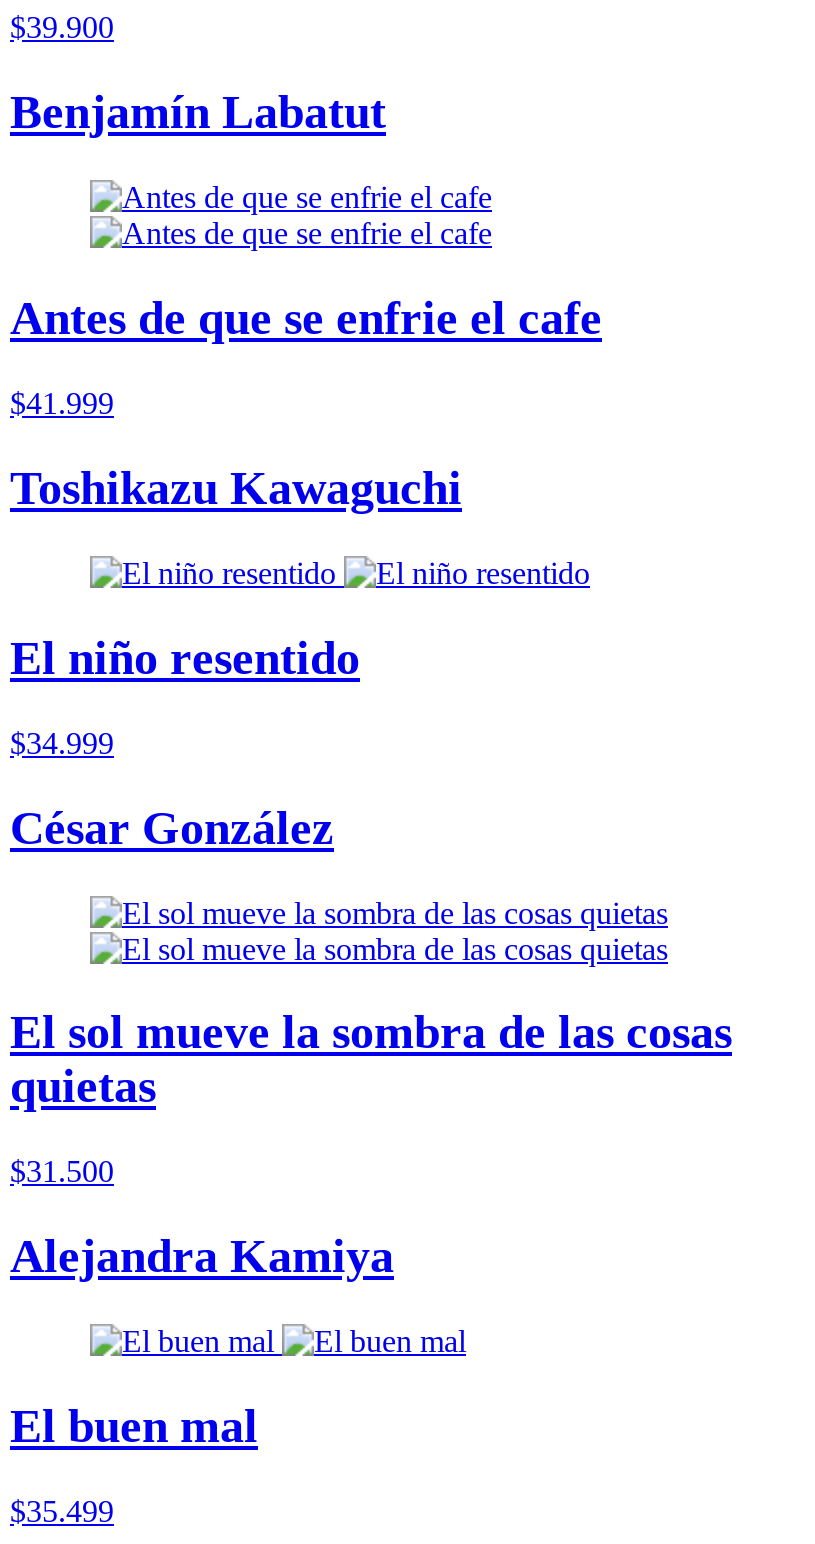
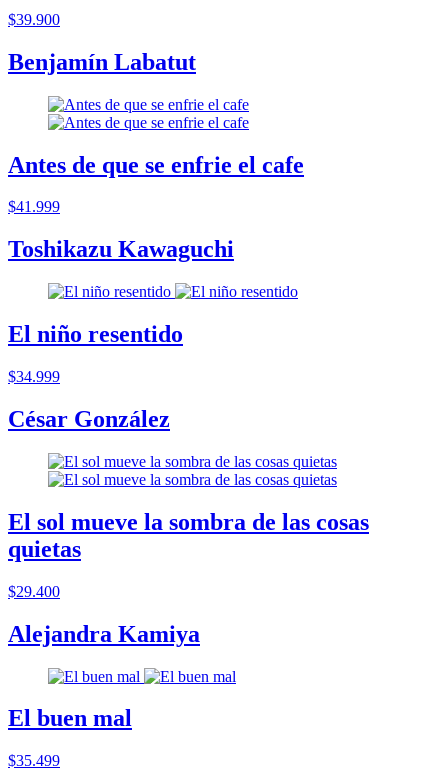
- $31.500
+ $29.400
